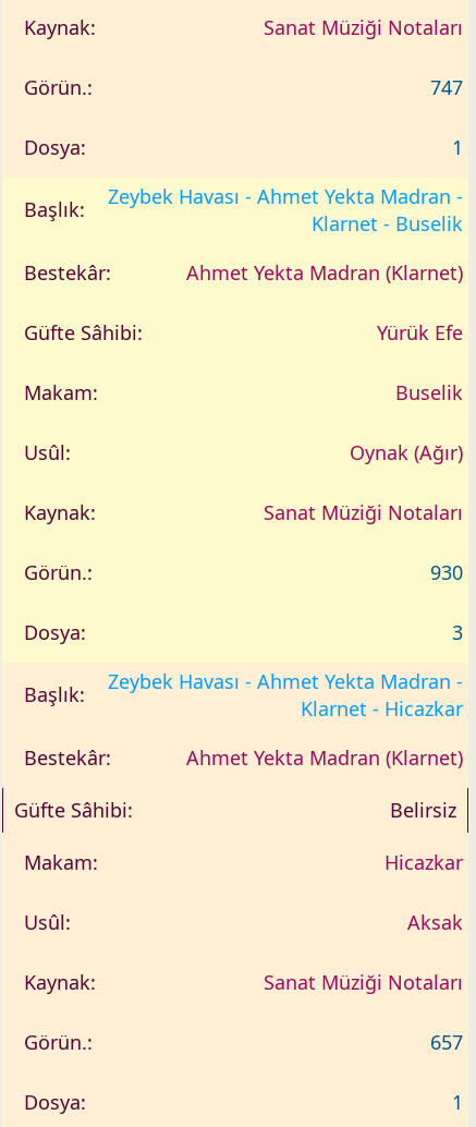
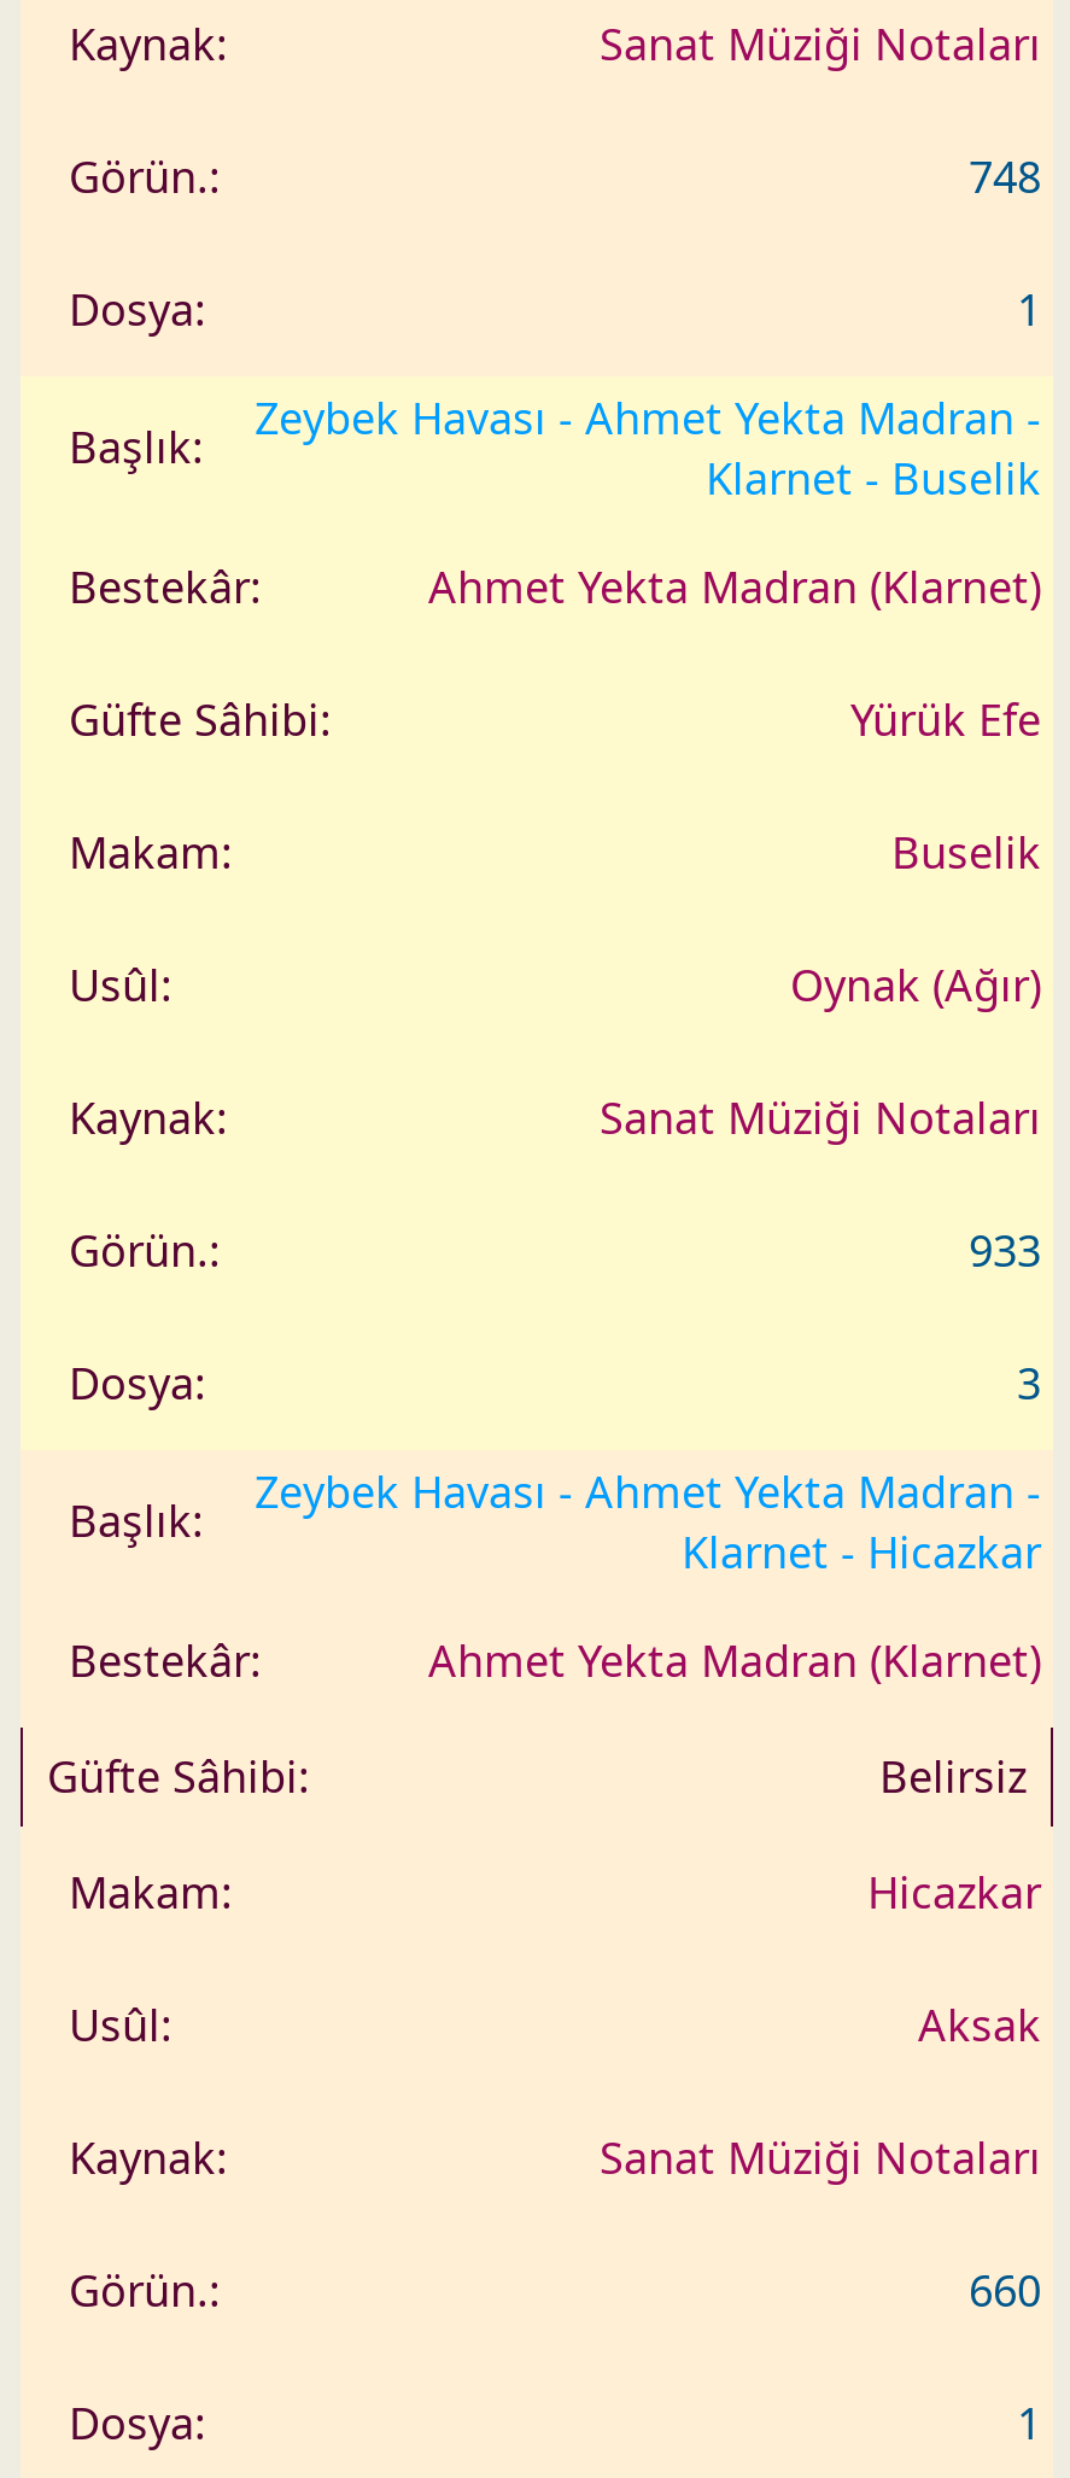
- 747
+ 748

- 930
+ 933

- 657
+ 660
